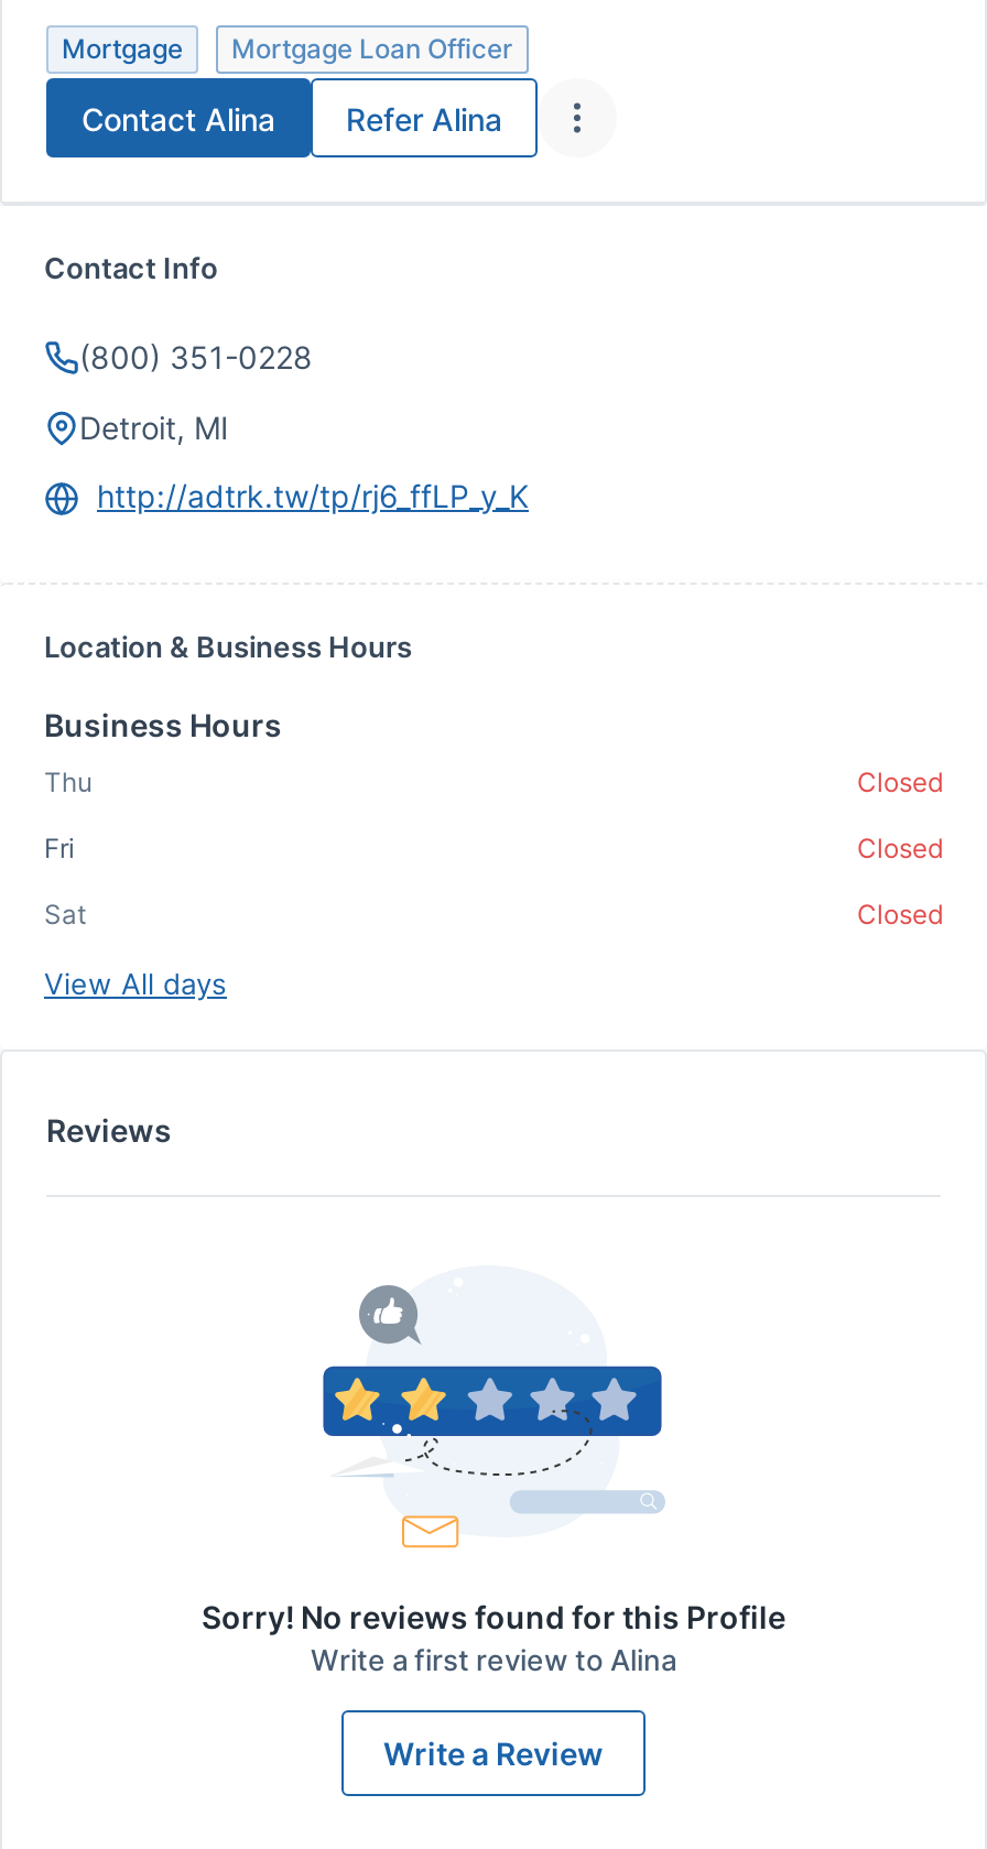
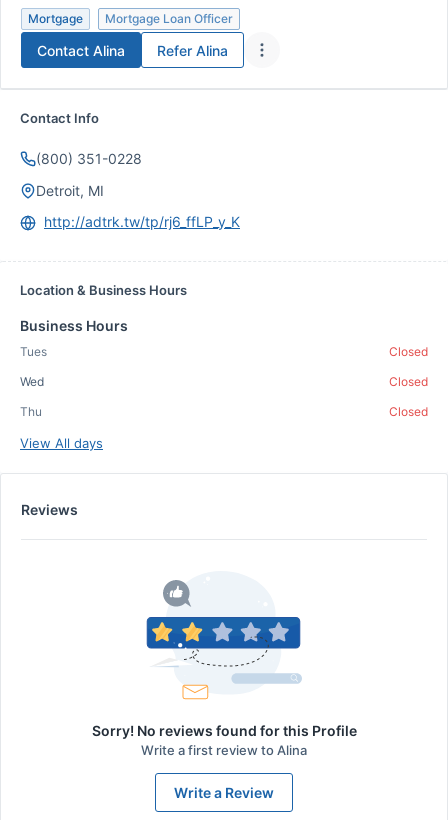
moved down: Thu

+ Tues

- Fri
+ Wed

- Sat
